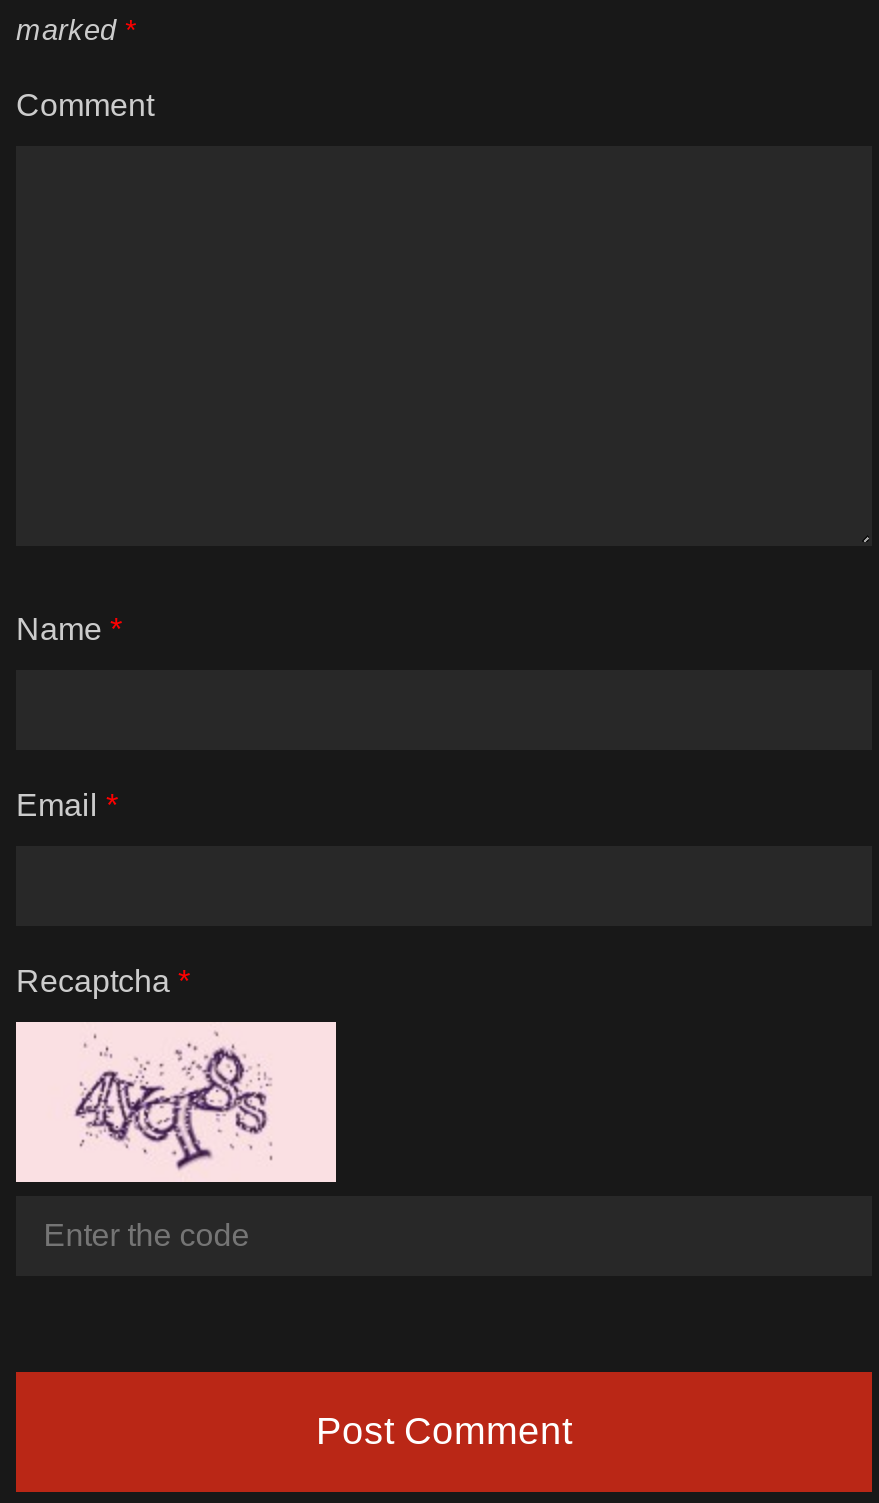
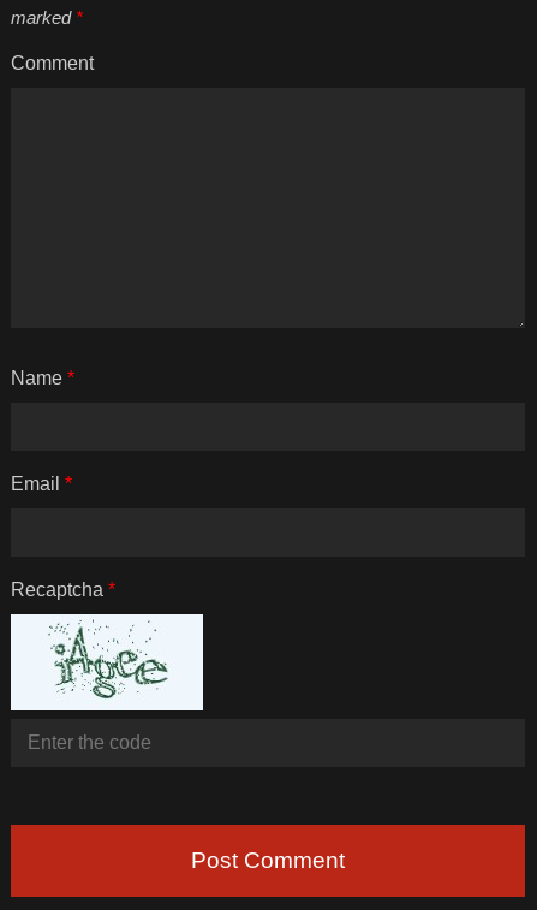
- [image]
+ [image]
